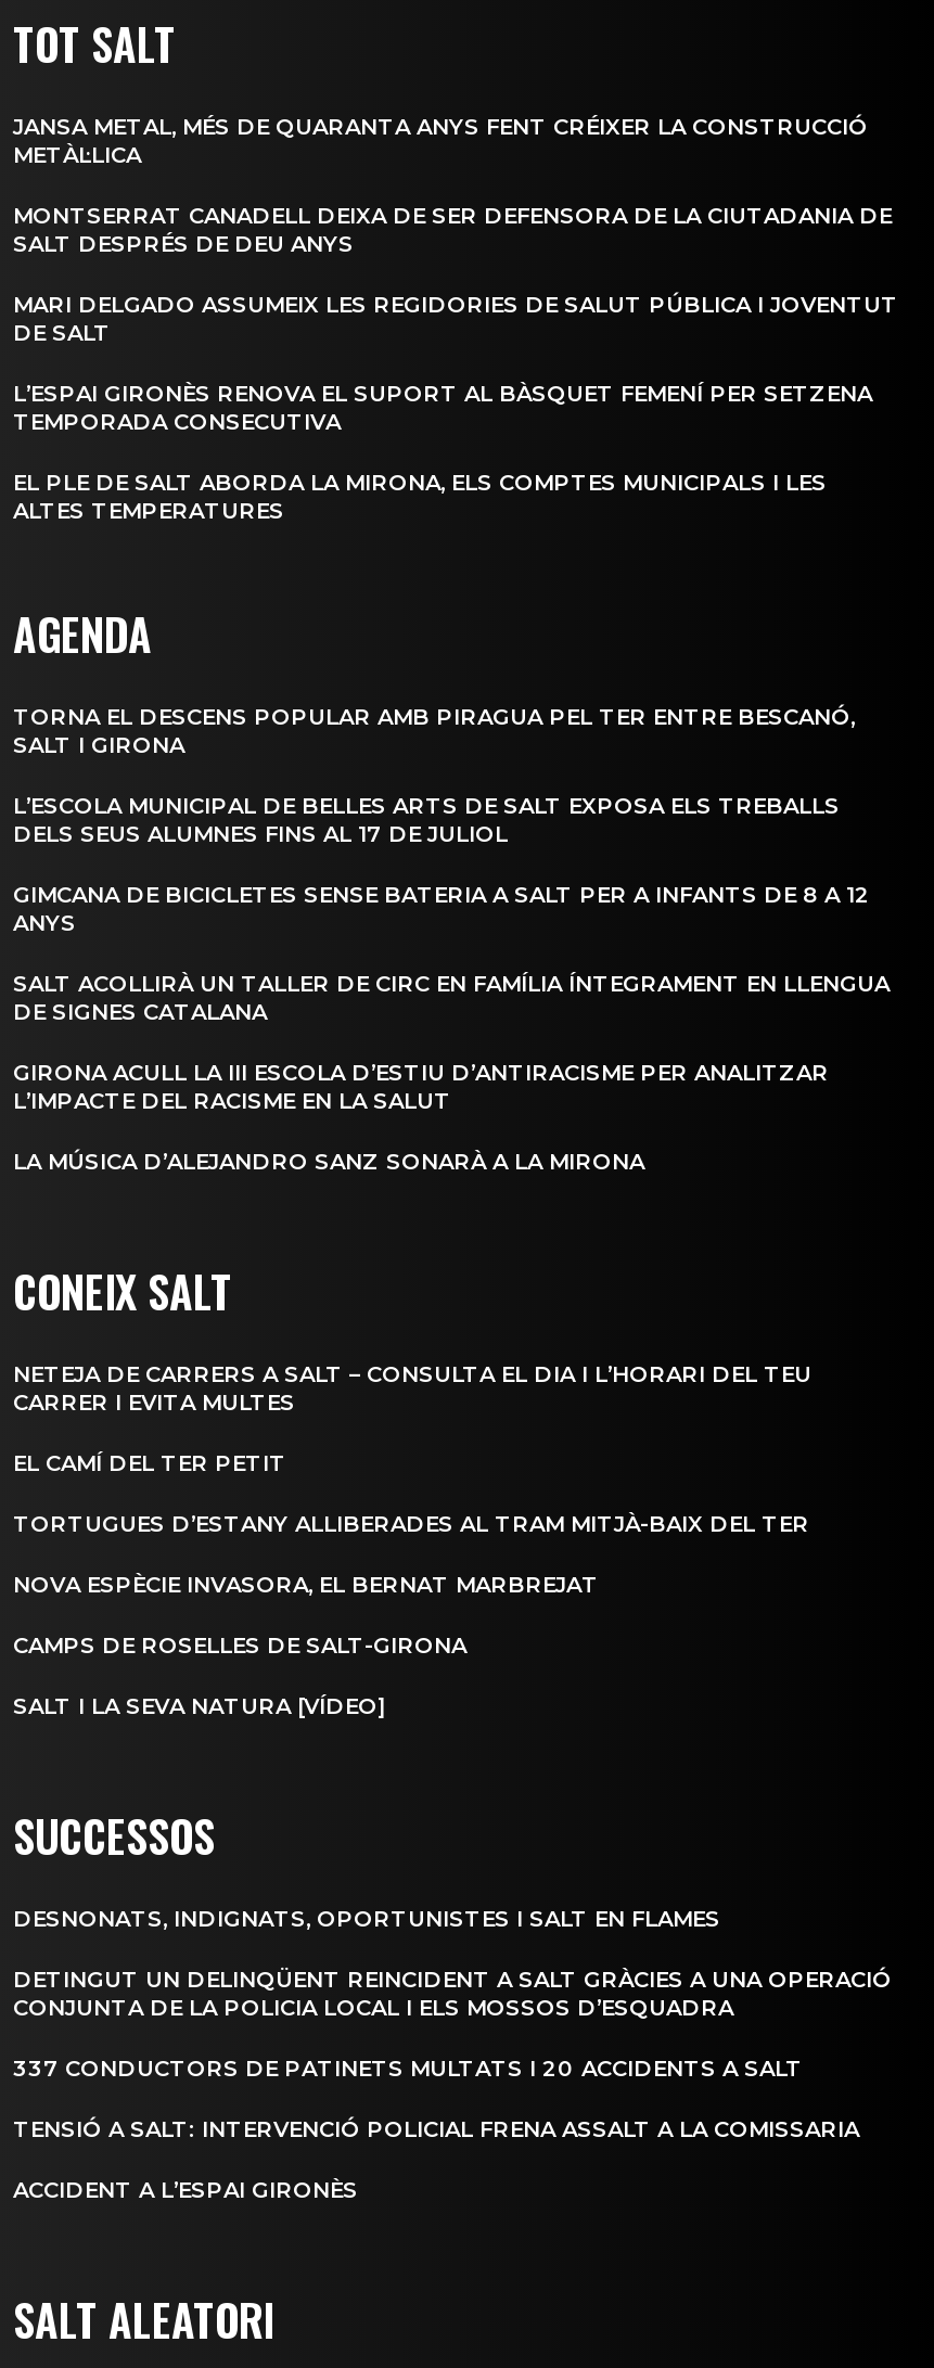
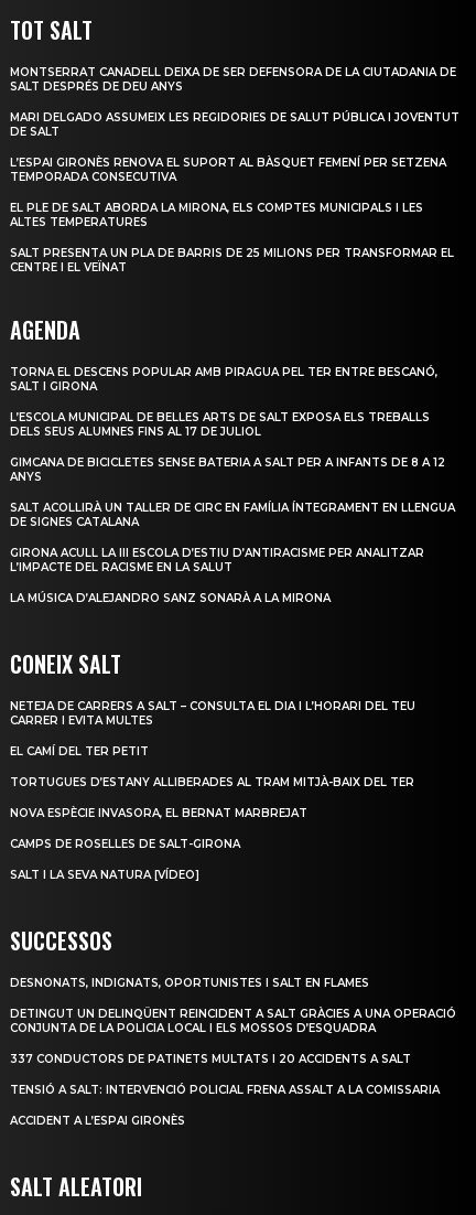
- JANSA METAL, MÉS DE QUARANTA ANYS FENT CRÉIXER LA CONSTRUCCIÓ
- METÀL·LICA

moved up: MONTSERRAT CANADELL DEIXA DE SER DEFENSORA DE LA CIUTADANIA DE | SALT DESPRÉS DE DEU ANYS | MARI DELGADO ASSUMEIX LES REGIDORIES DE SALUT PÚBLICA I JOVENTUT | DE SALT | L’ESPAI GIRONÈS RENOVA EL SUPORT AL BÀSQUET FEMENÍ PER SETZENA | TEMPORADA CONSECUTIVA | EL PLE DE SALT ABORDA LA MIRONA, ELS COMPTES MUNICIPALS I LES | ALTES TEMPERATURES

+ SALT PRESENTA UN PLA DE BARRIS DE 25 MILIONS PER TRANSFORMAR EL
+ CENTRE I EL VEÏNAT
